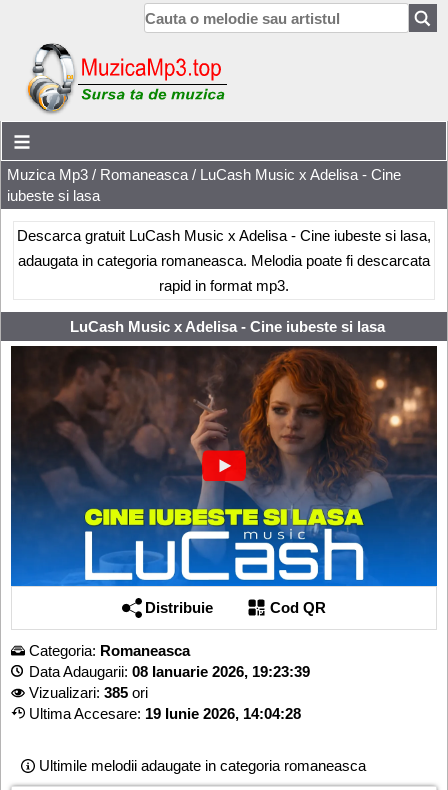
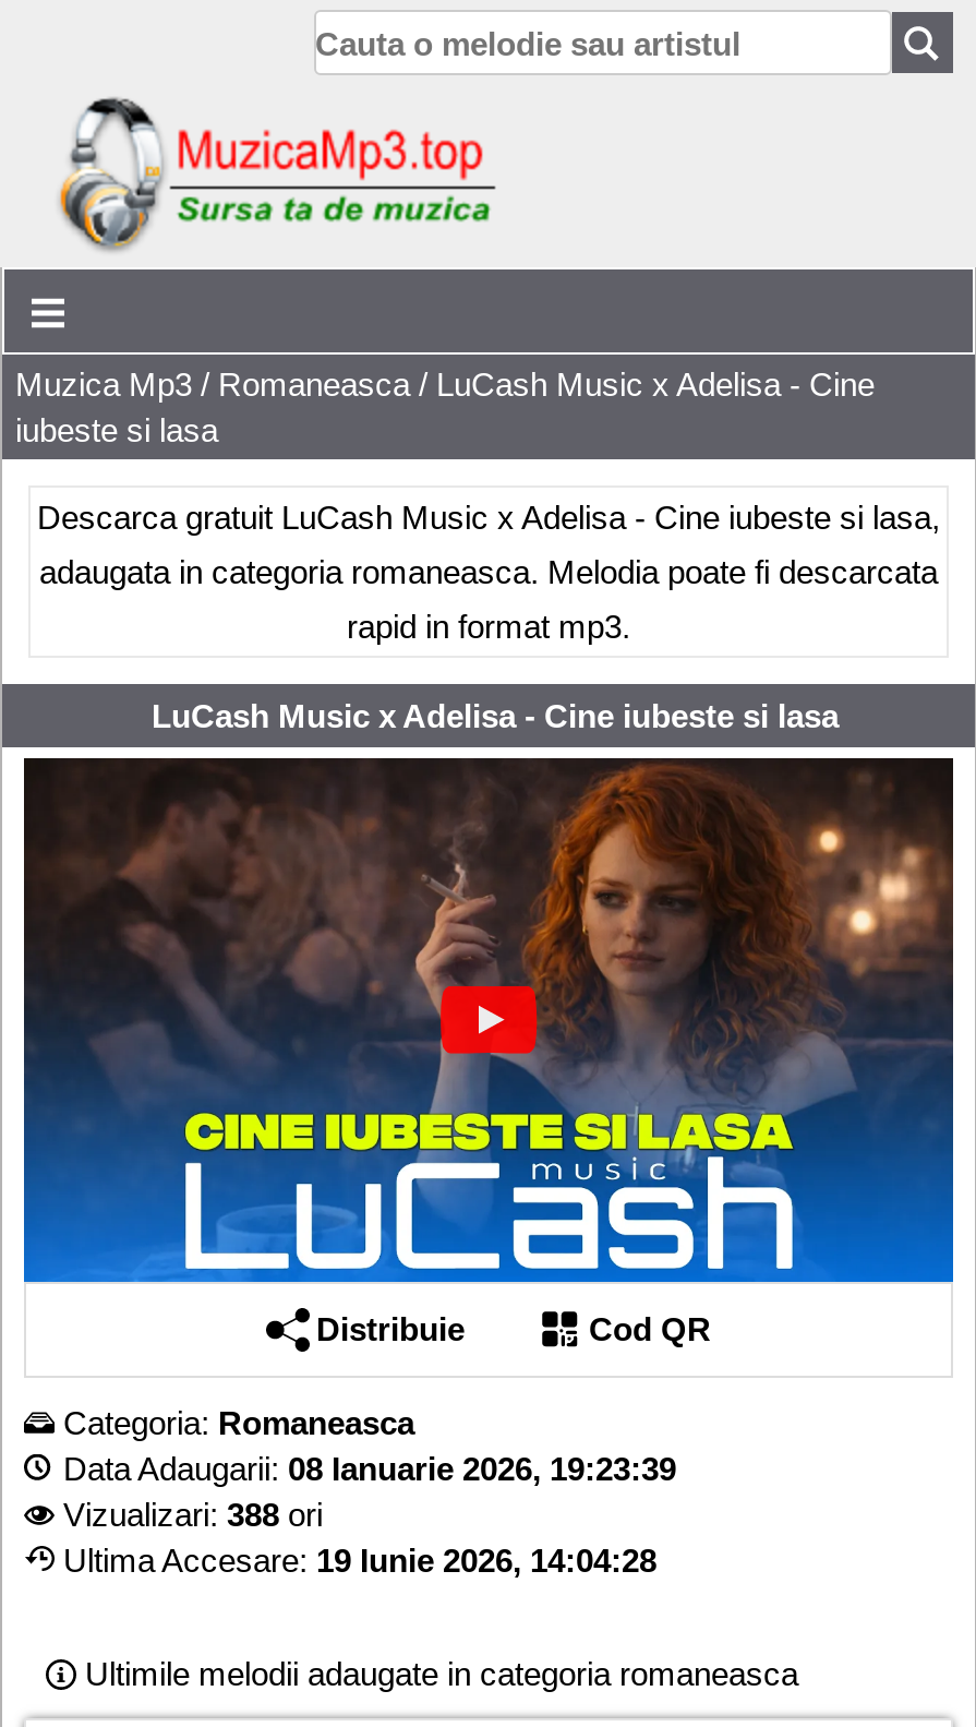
- Vizualizari: 385 ori
+ Vizualizari: 388 ori
